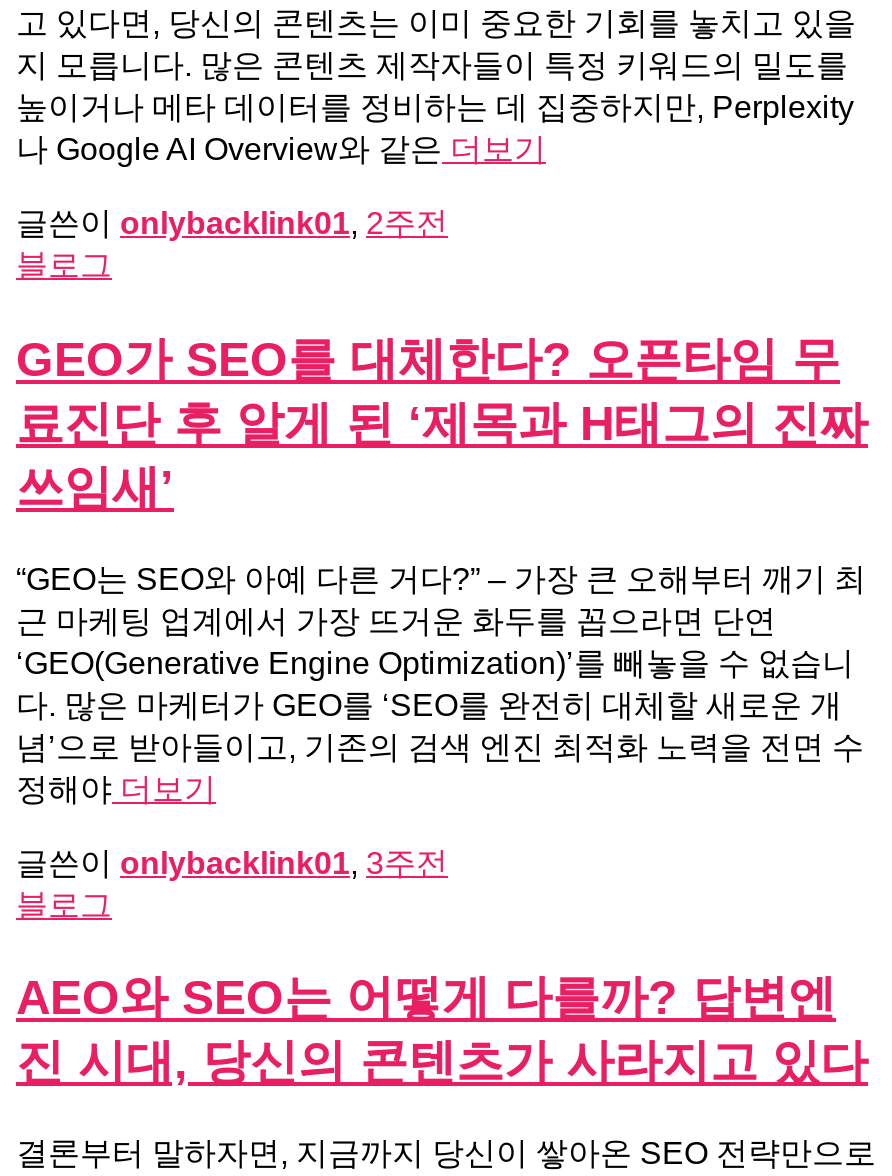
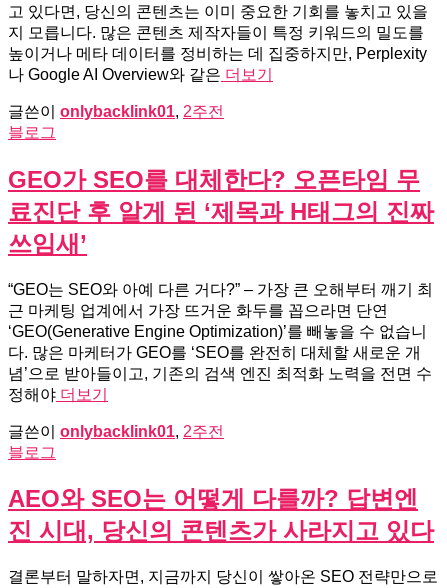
- 글쓴이 onlybacklink01, 3주전
+ 글쓴이 onlybacklink01, 2주전
